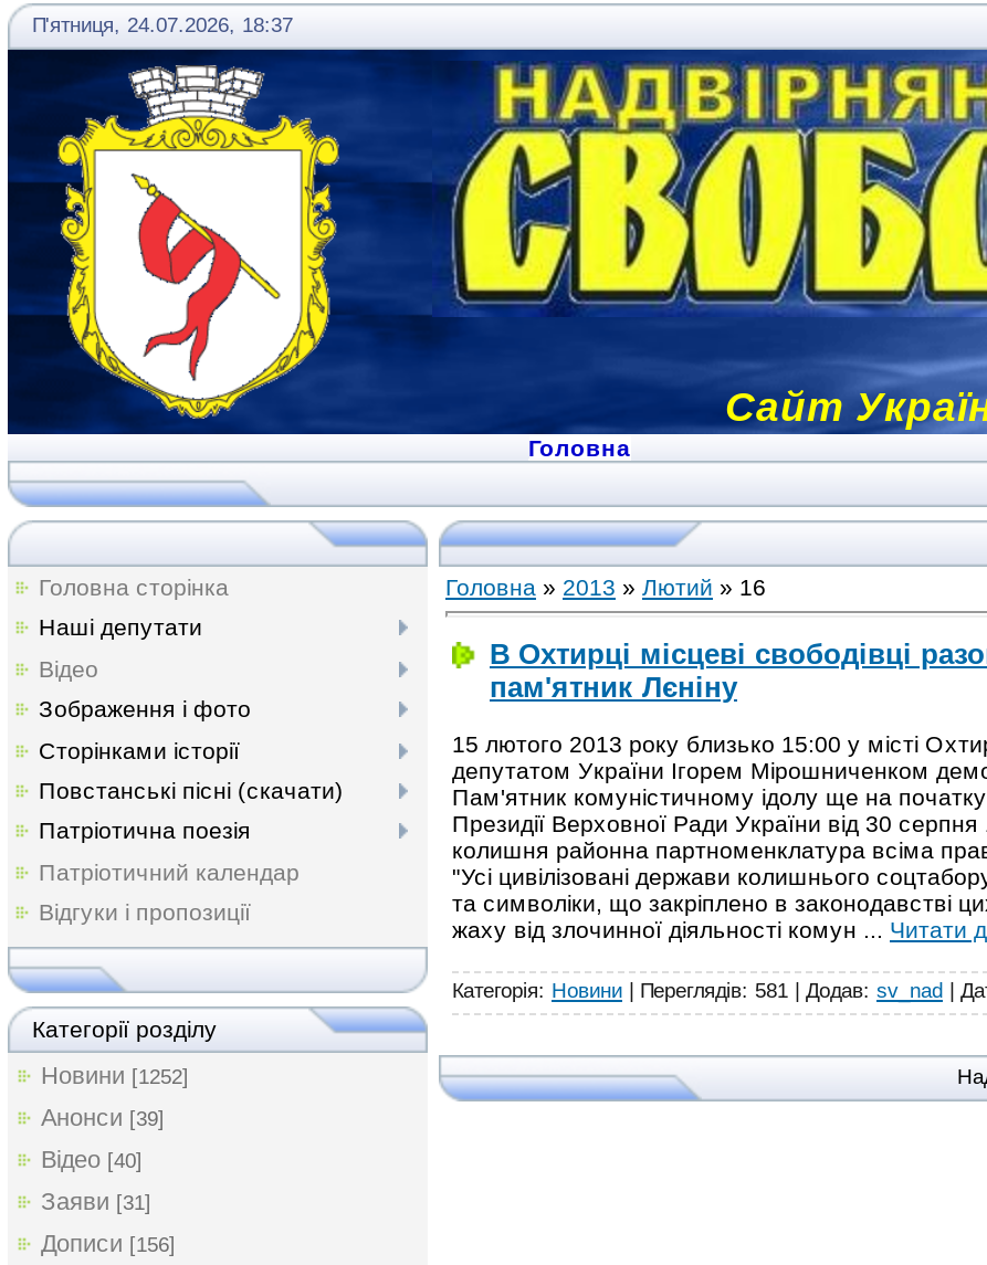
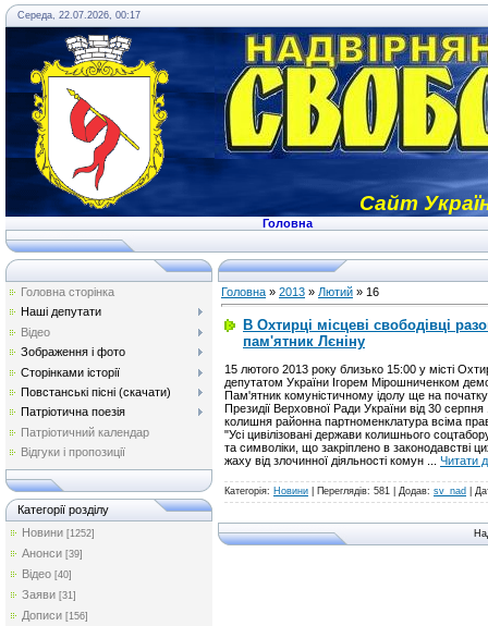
- П'ятниця, 24.07.2026, 18:37
+ Середа, 22.07.2026, 00:17
